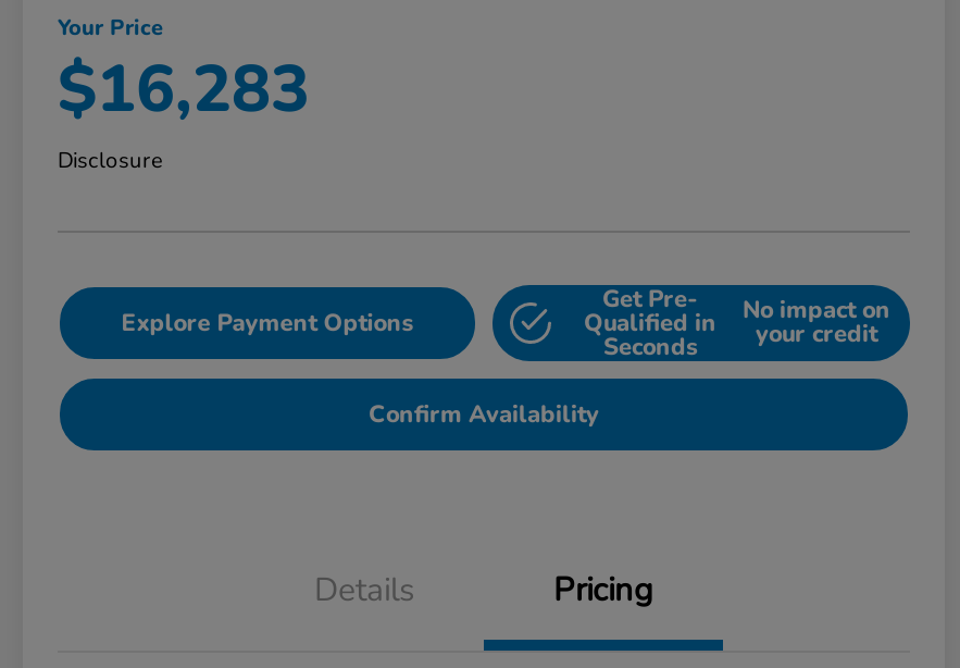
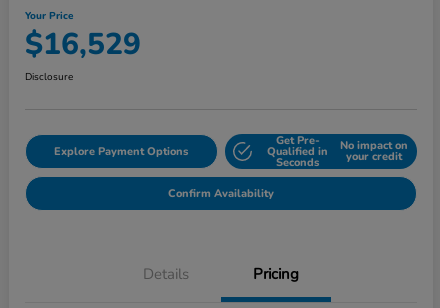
- $16,283
+ $16,529
